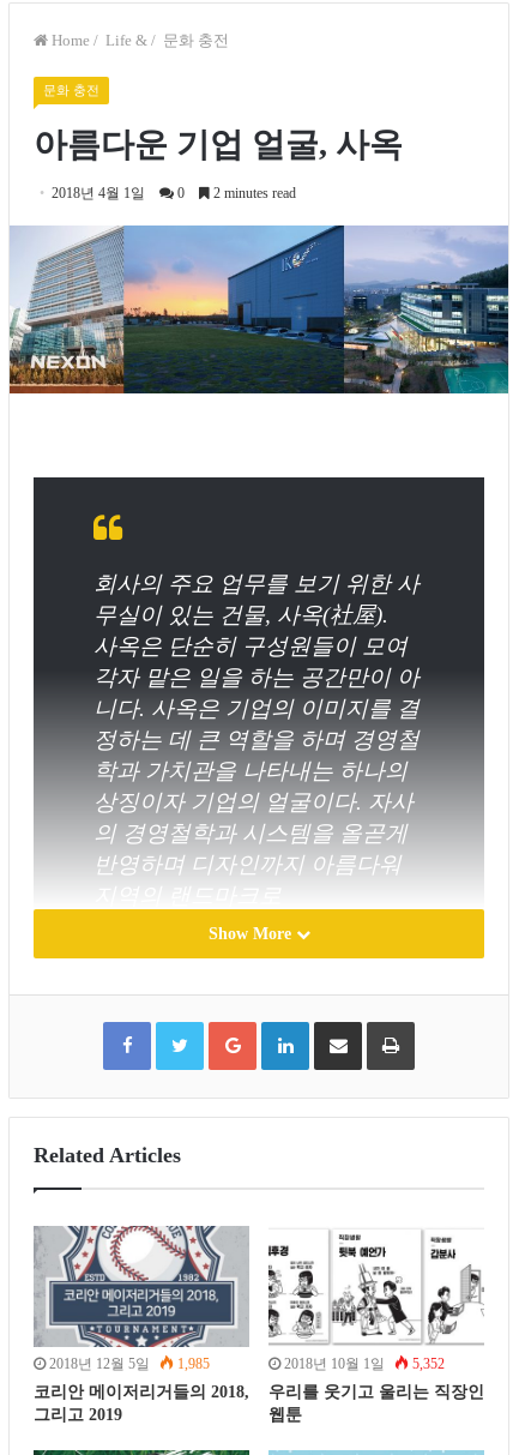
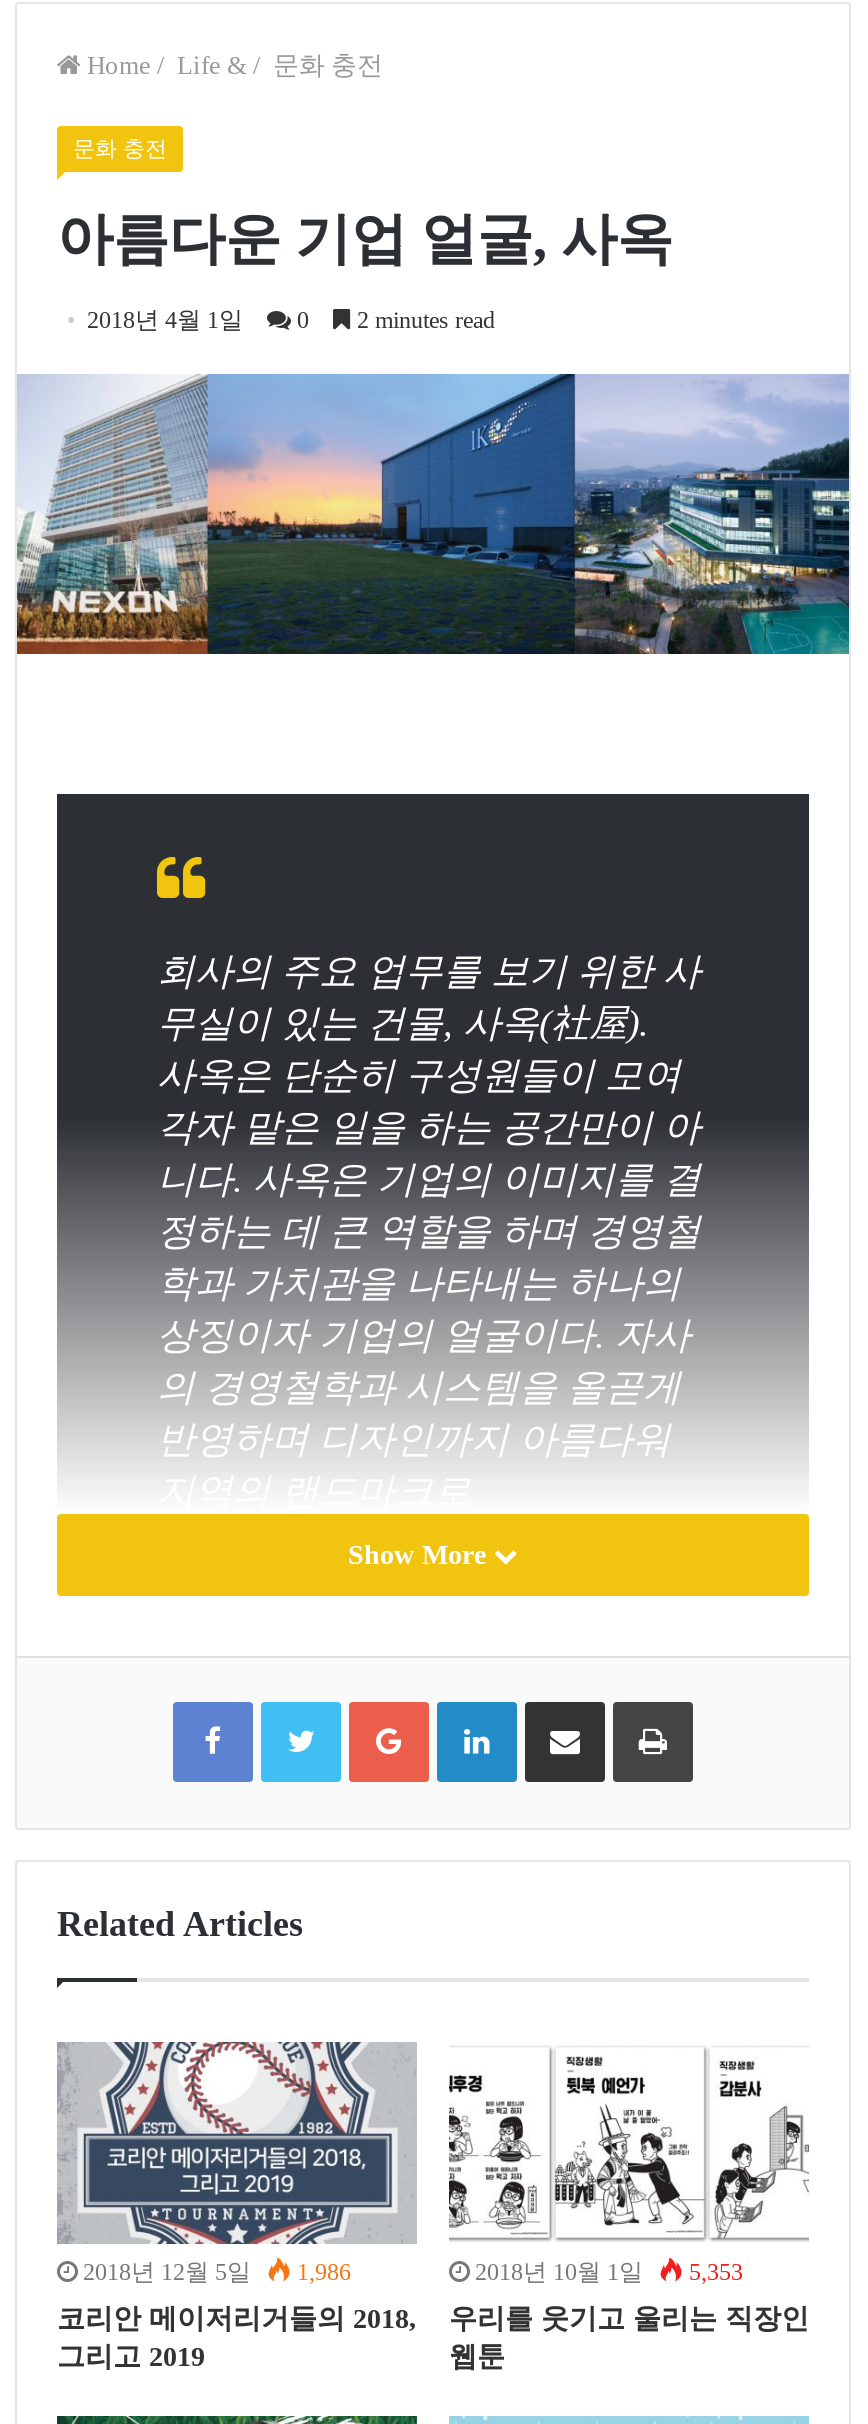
- 2018년 12월 5일 1,985
+ 2018년 12월 5일 1,986

- 2018년 10월 1일 5,352
+ 2018년 10월 1일 5,353
